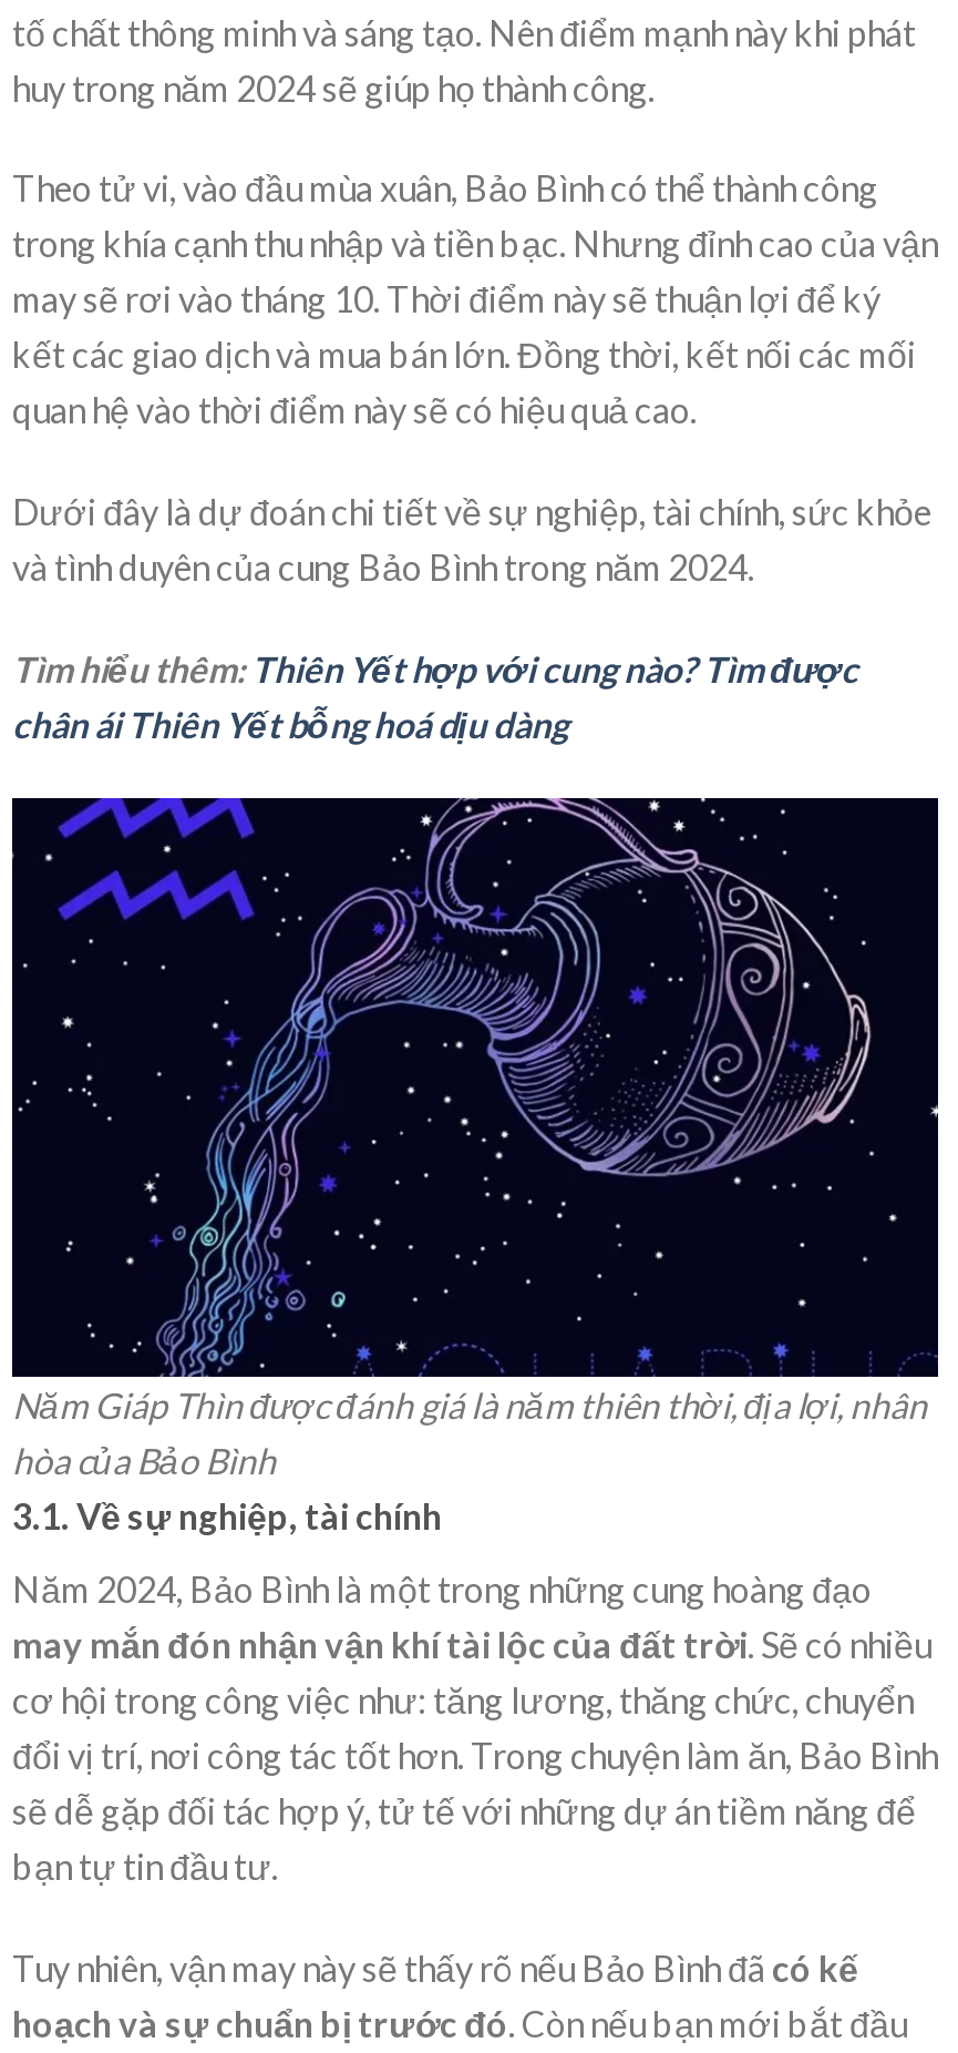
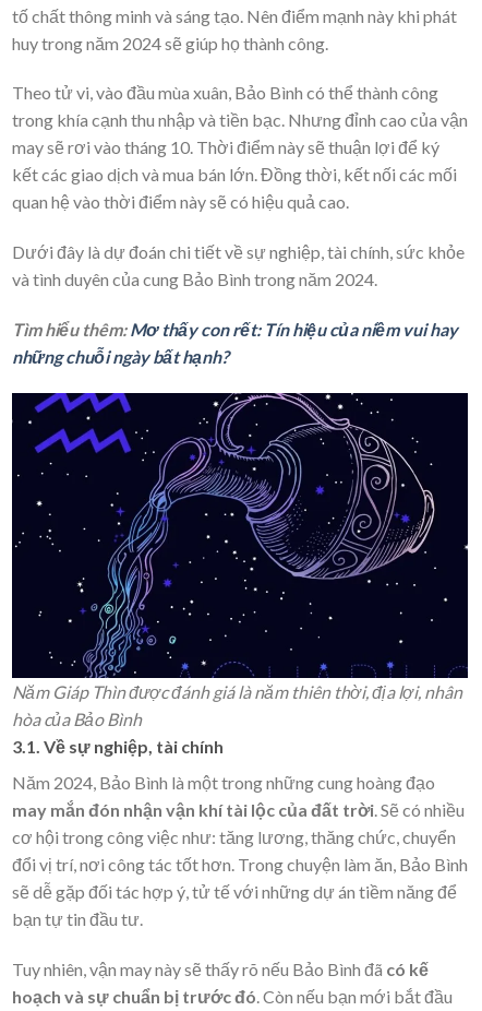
- Tìm hiểu thêm: Thiên Yết hợp với cung nào? Tìm được
- chân ái Thiên Yết bỗng hoá dịu dàng
+ Tìm hiểu thêm: Mơ thấy con rết: Tín hiệu của niềm vui hay
+ những chuỗi ngày bất hạnh?
